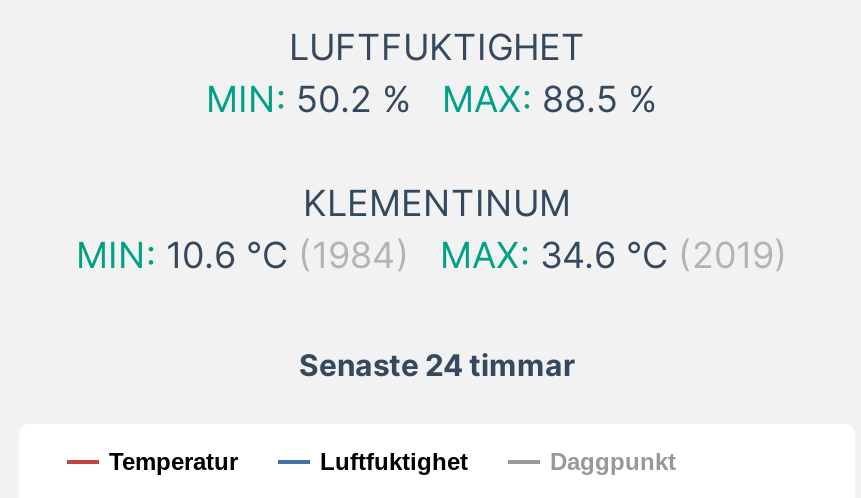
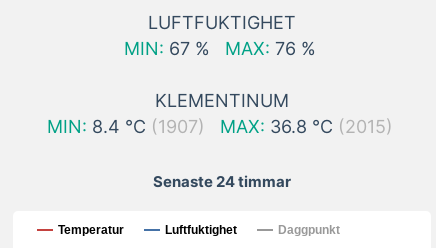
- MIN: 50.2 % MAX: 88.5 %
+ MIN: 67 % MAX: 76 %

- MIN: 10.6 °C (1984)
+ MIN: 8.4 °C (1907)

- MAX: 34.6 °C (2019)
+ MAX: 36.8 °C (2015)
